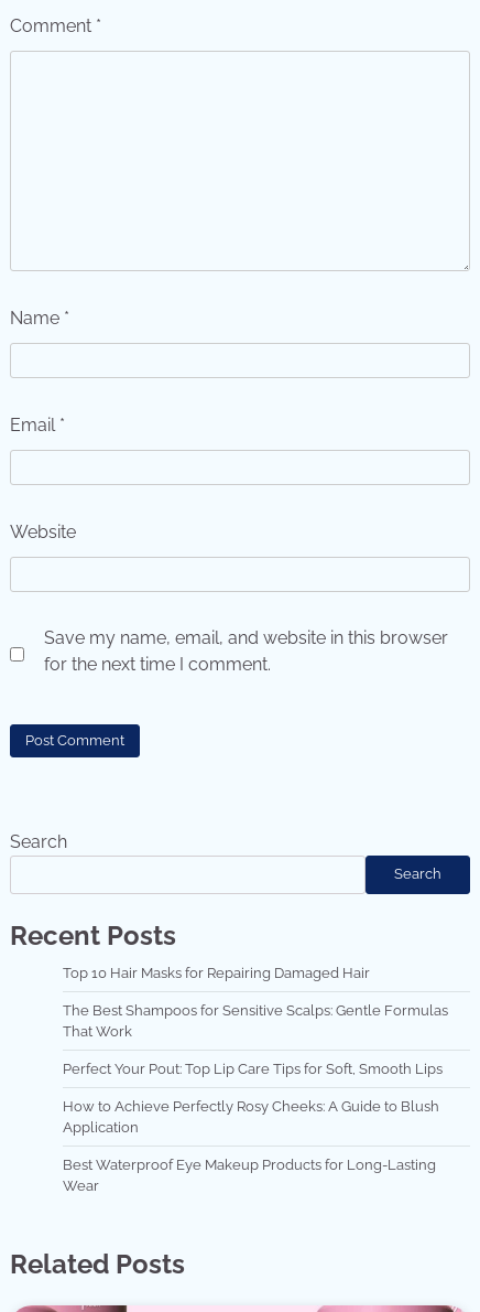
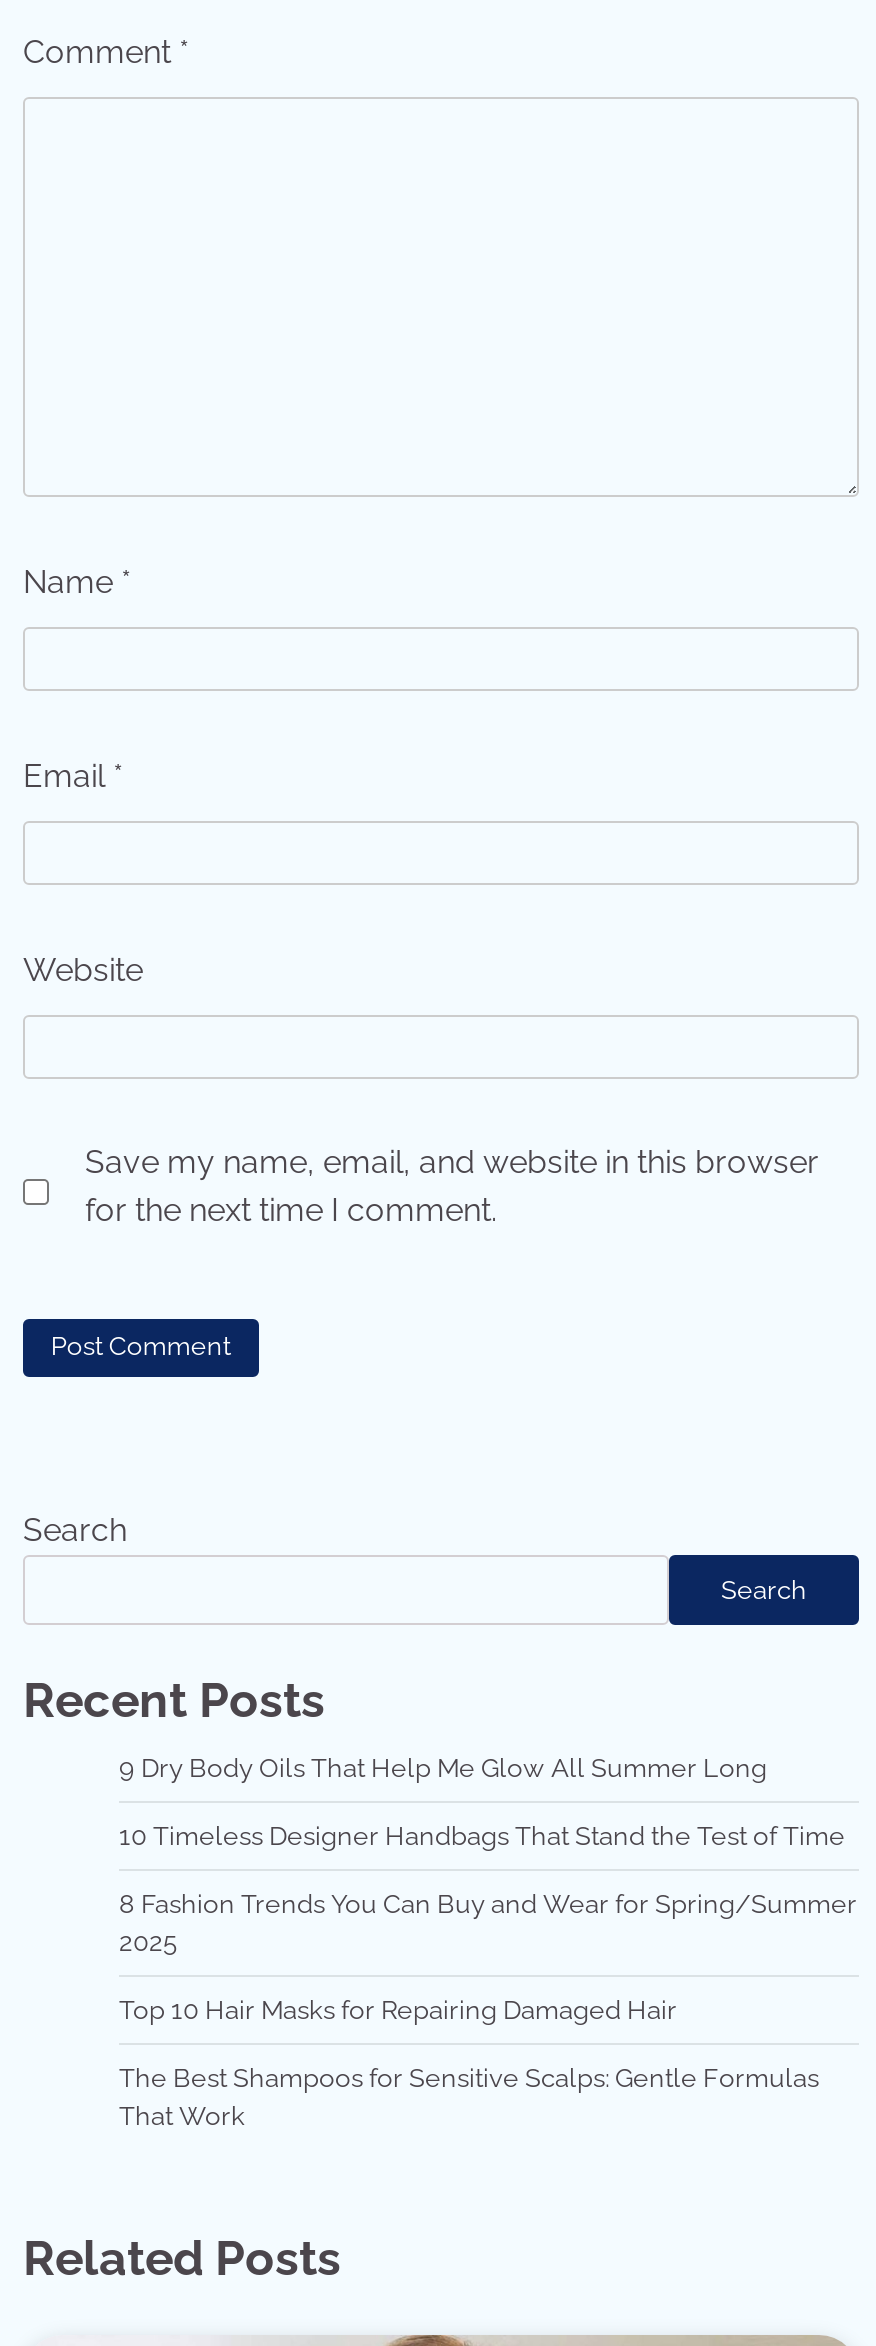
+ 9 Dry Body Oils That Help Me Glow All Summer Long
+ 10 Timeless Designer Handbags That Stand the Test of Time
+ 8 Fashion Trends You Can Buy and Wear for Spring/Summer
+ 2025

moved down: Top 10 Hair Masks for Repairing Damaged Hair | The Best Shampoos for Sensitive Scalps: Gentle Formulas | That Work

- Perfect Your Pout: Top Lip Care Tips for Soft, Smooth Lips
- How to Achieve Perfectly Rosy Cheeks: A Guide to Blush
- Application
- Best Waterproof Eye Makeup Products for Long-Lasting
- Wear
